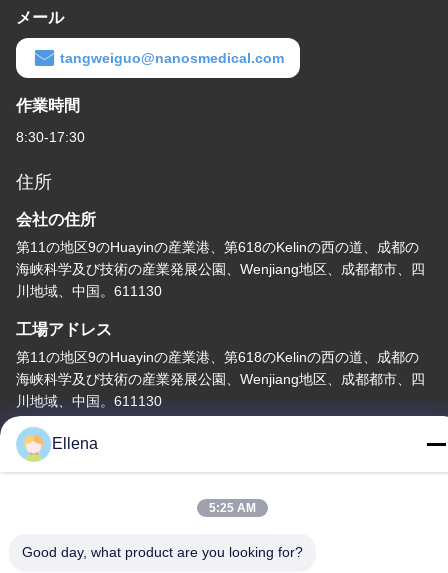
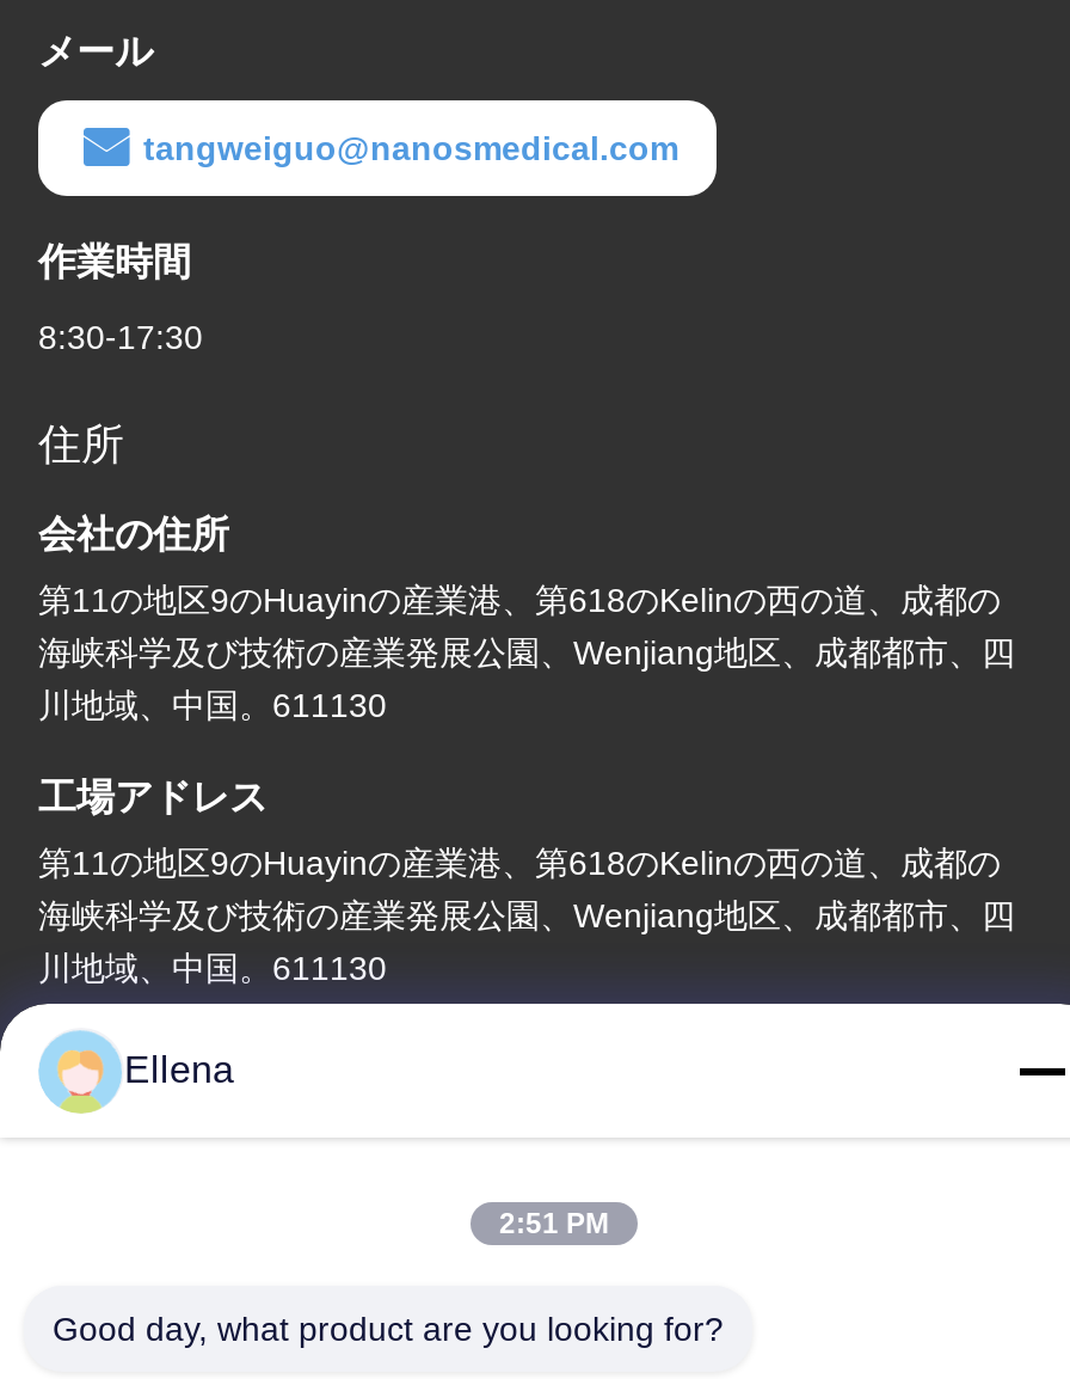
- 5:25 AM
+ 2:51 PM
